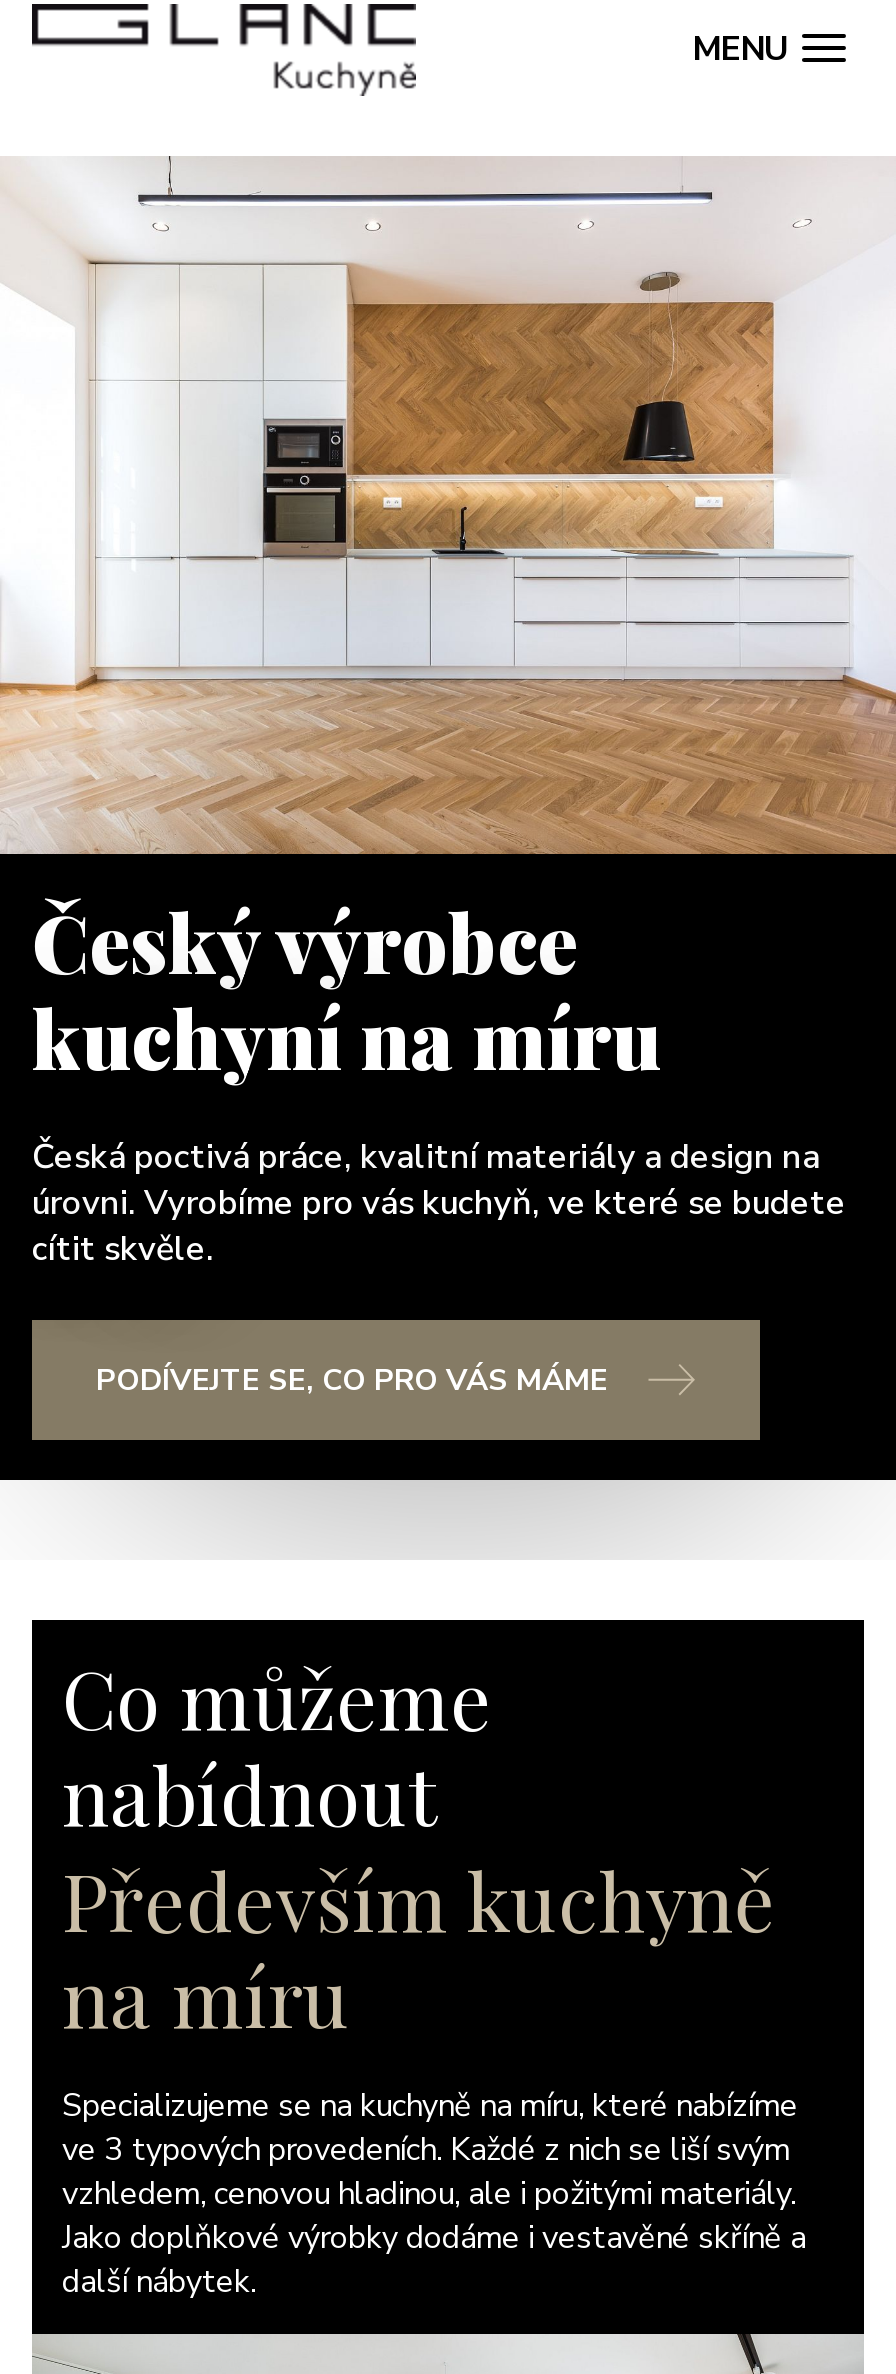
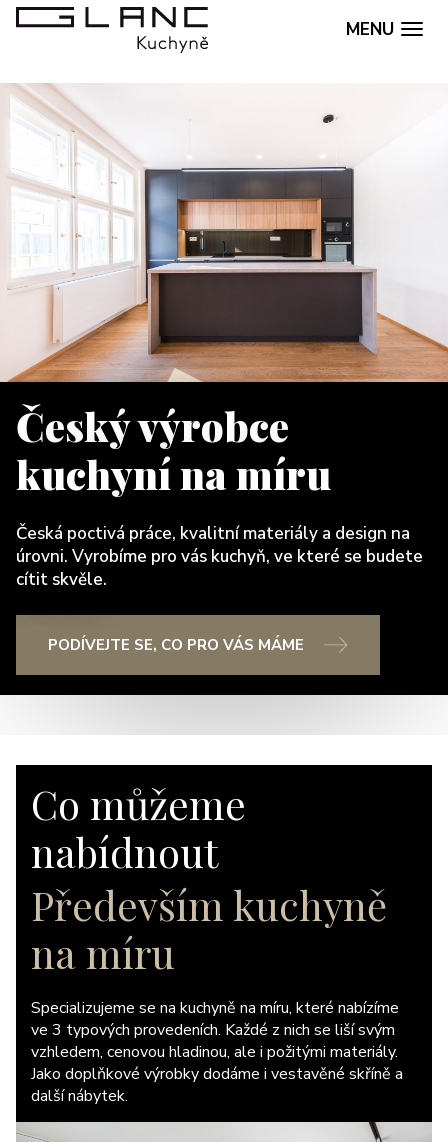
- [image]
+ [image]
